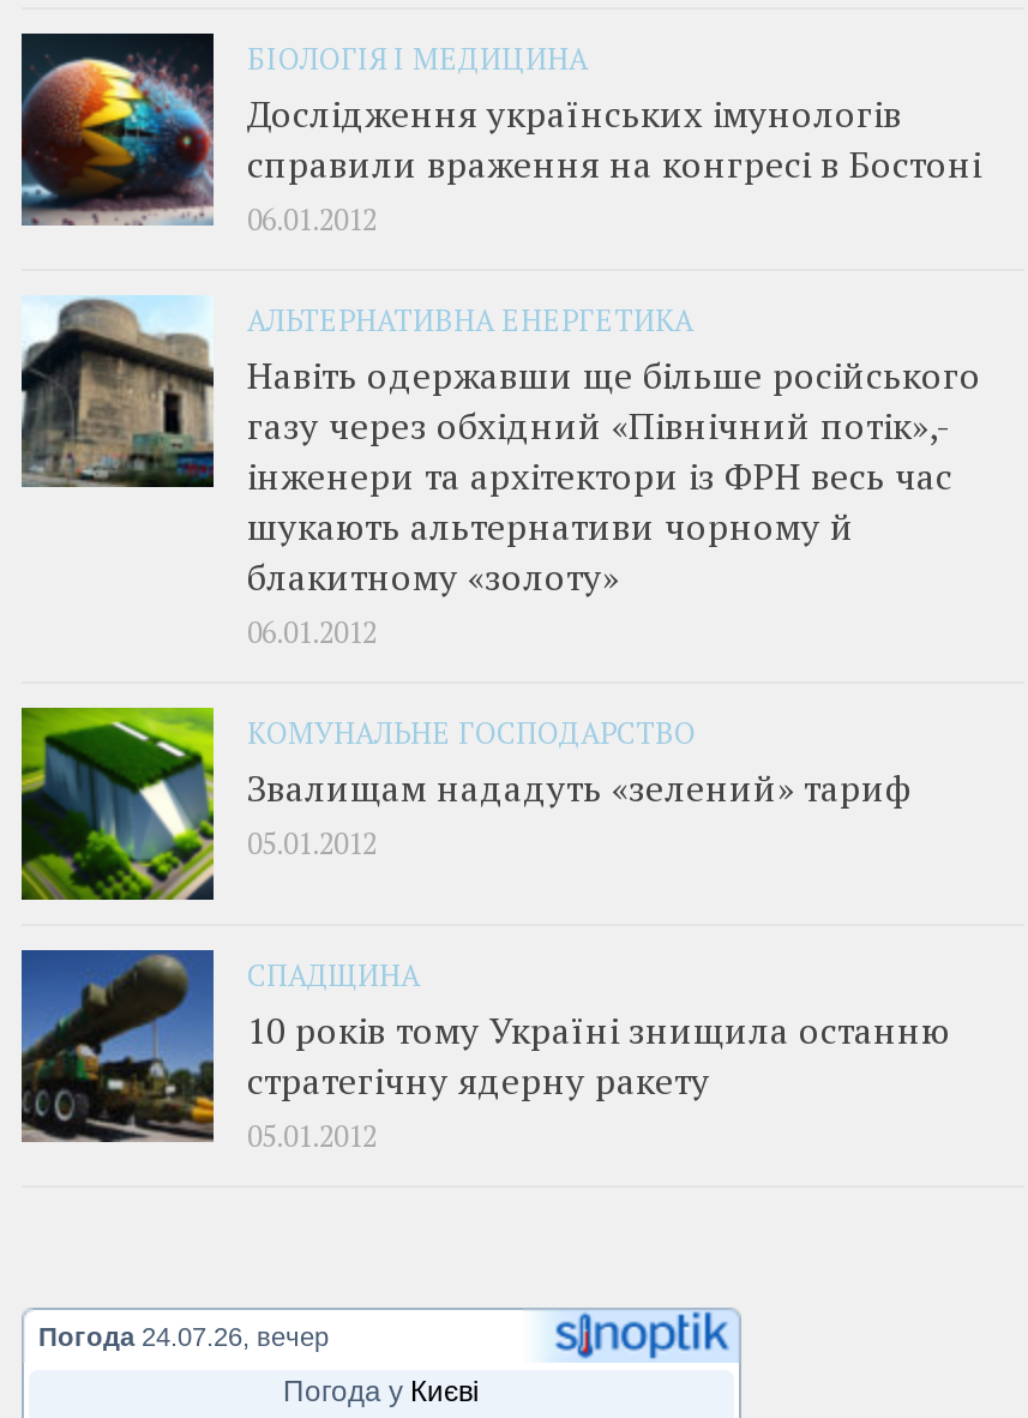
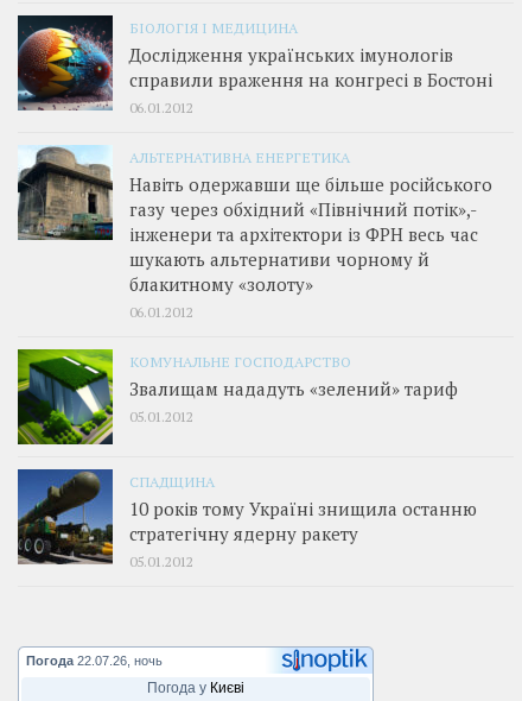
- Погода 24.07.26, вечер
+ Погода 22.07.26, ночь
